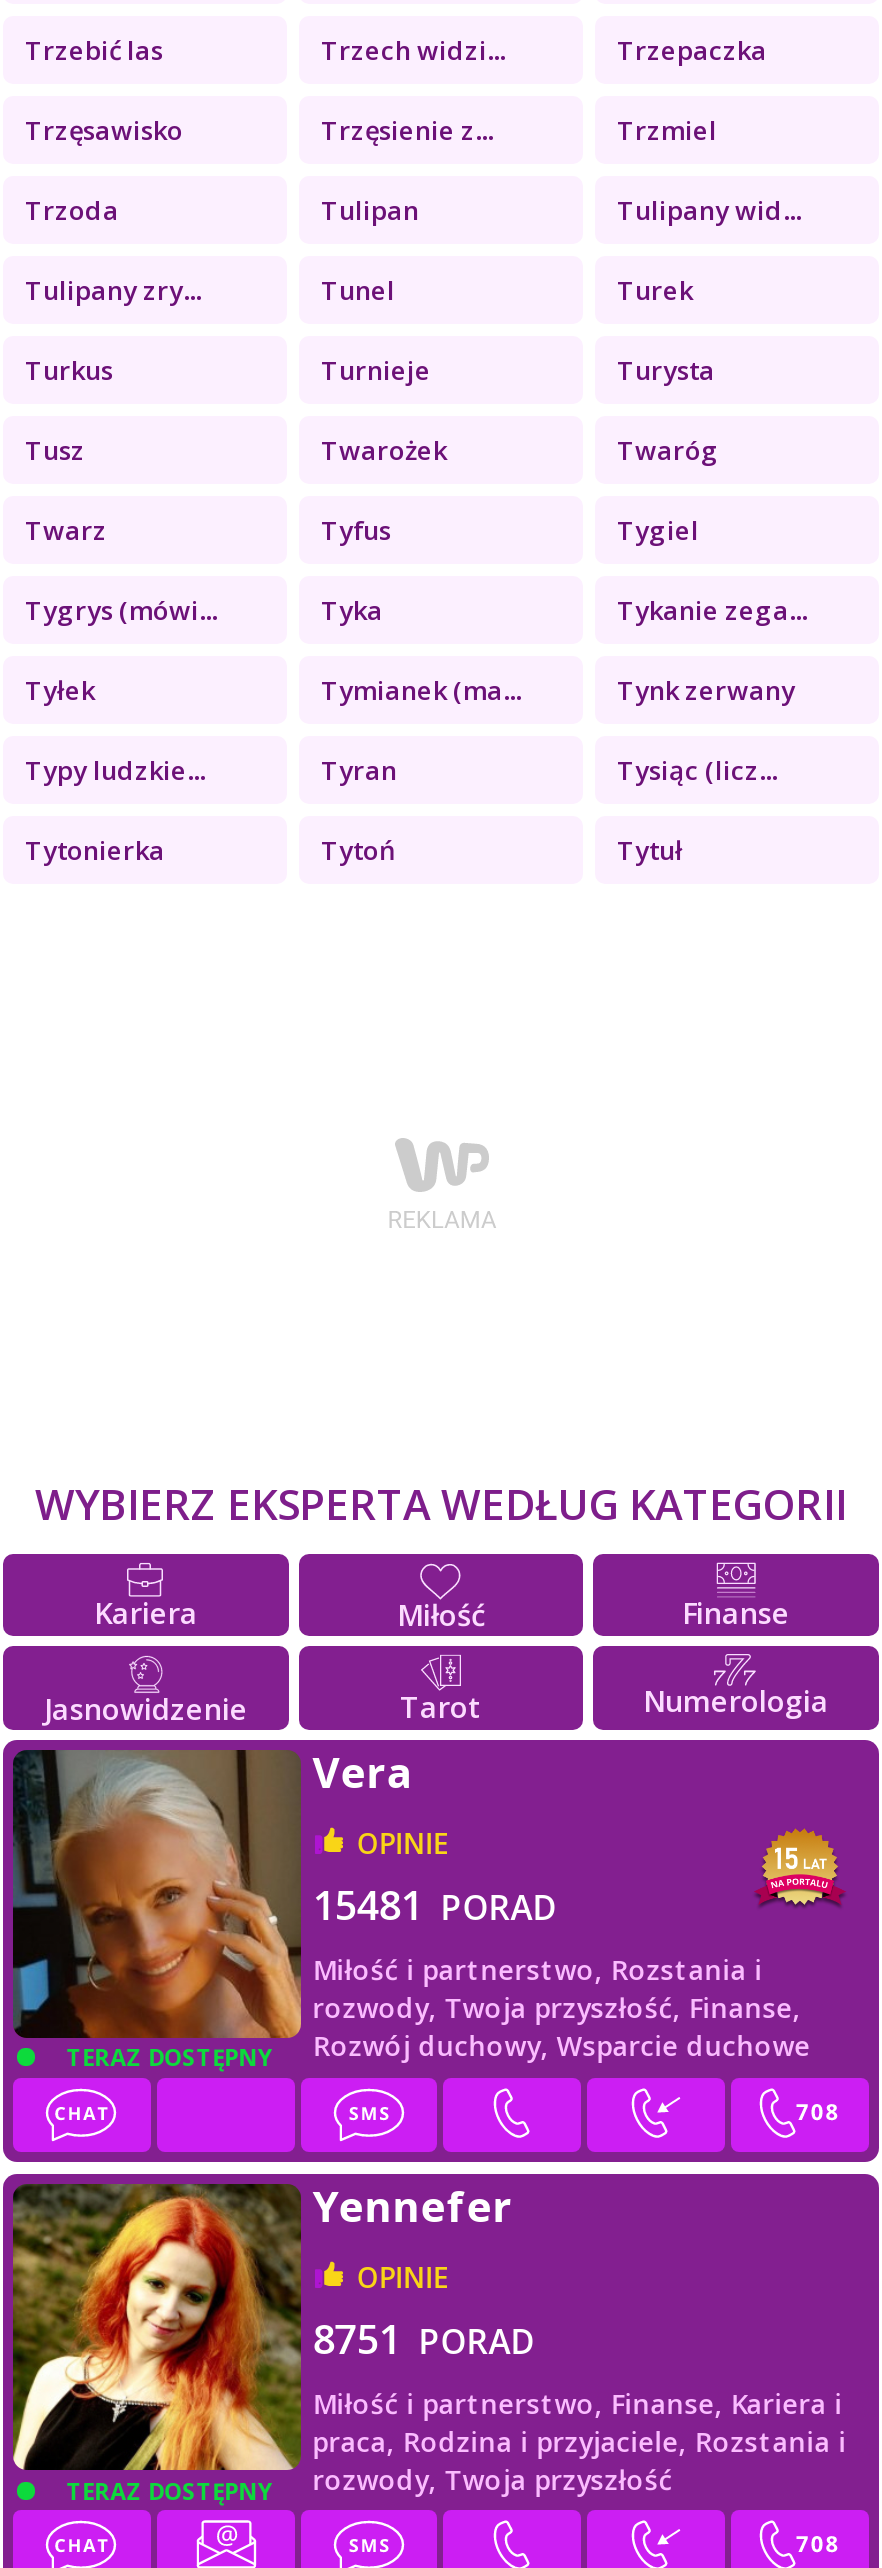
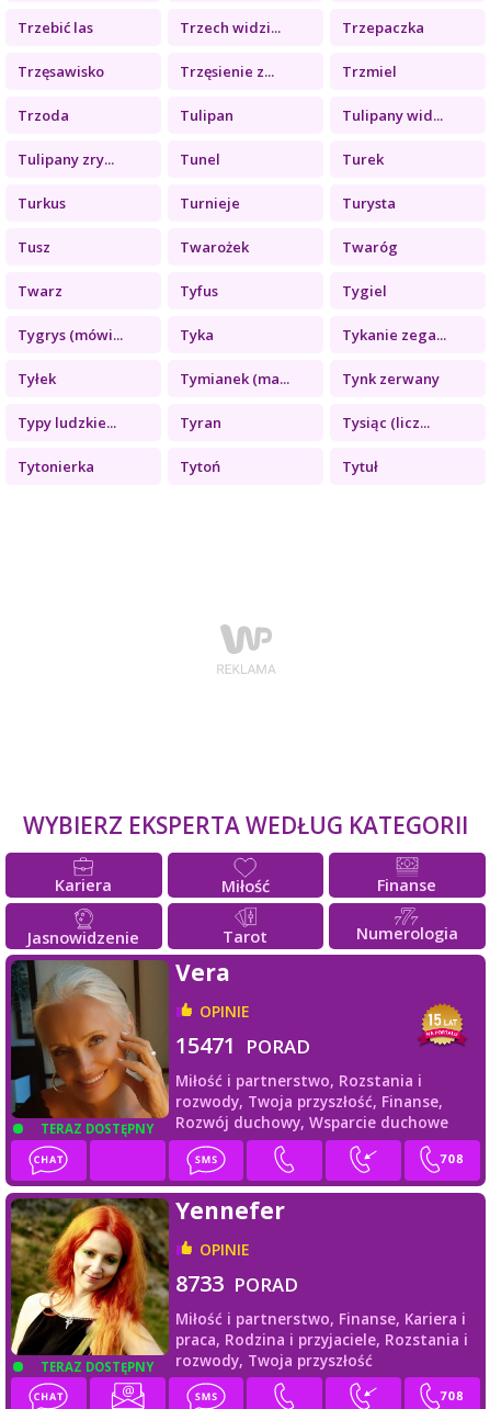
- 15481 PORAD
+ 15471 PORAD

- 8751 PORAD
+ 8733 PORAD
